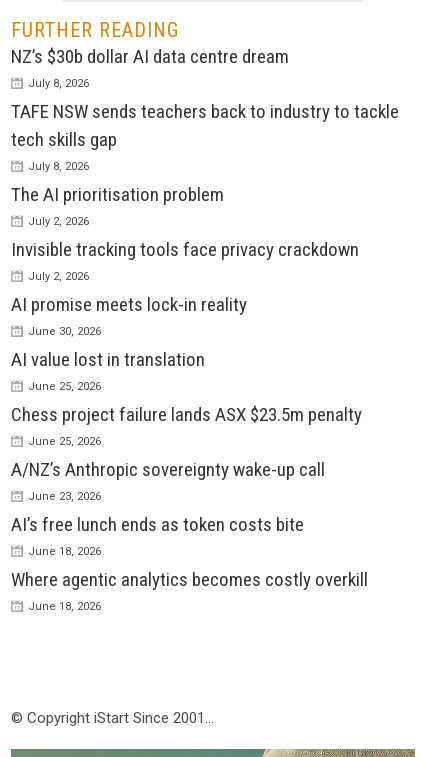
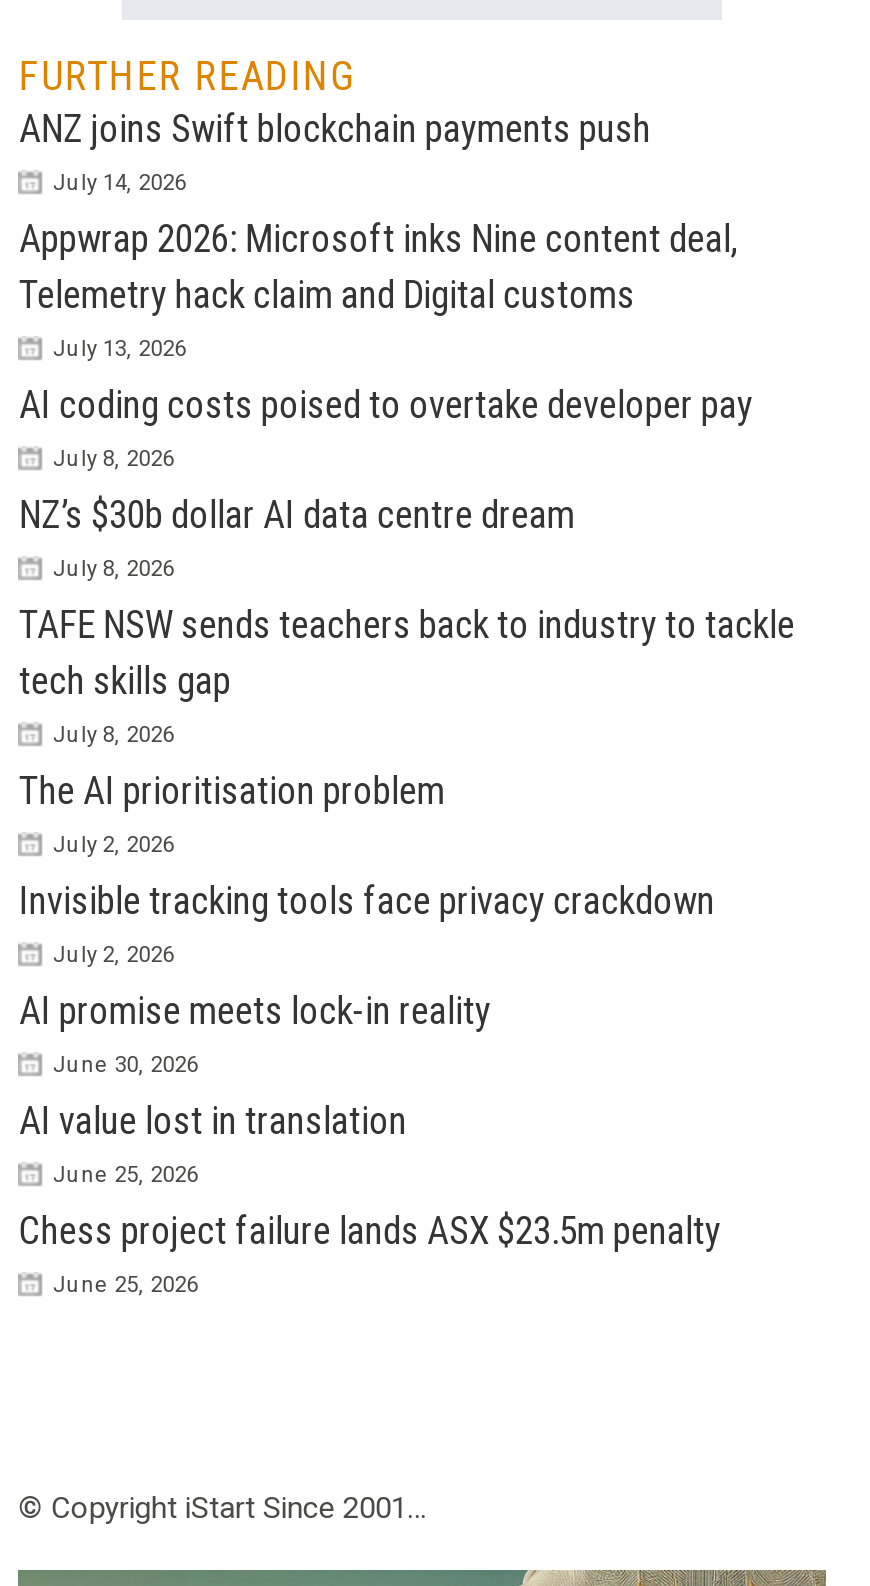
+ ANZ joins Swift blockchain payments push
+ July 14, 2026
+ Appwrap 2026: Microsoft inks Nine content deal,
+ Telemetry hack claim and Digital customs
+ July 13, 2026
+ AI coding costs poised to overtake developer pay
+ July 8, 2026

moved down: NZ’s $30b dollar AI data centre dream | July 8, 2026 | TAFE NSW sends teachers back to industry to tackle | ... | Chess project failure lands ASX $23.5m penalty | June 25, 2026

- A/NZ’s Anthropic sovereignty wake-up call
- June 23, 2026
- AI’s free lunch ends as token costs bite
- June 18, 2026
- Where agentic analytics becomes costly overkill
- June 18, 2026
